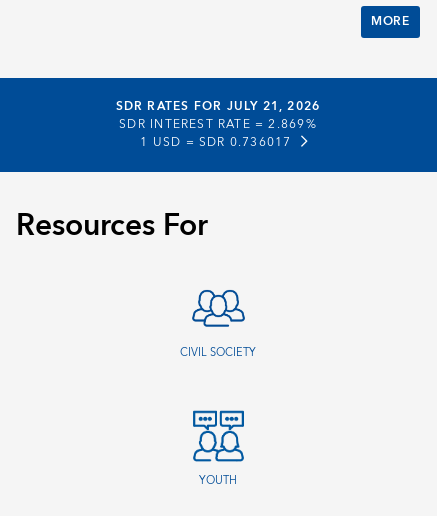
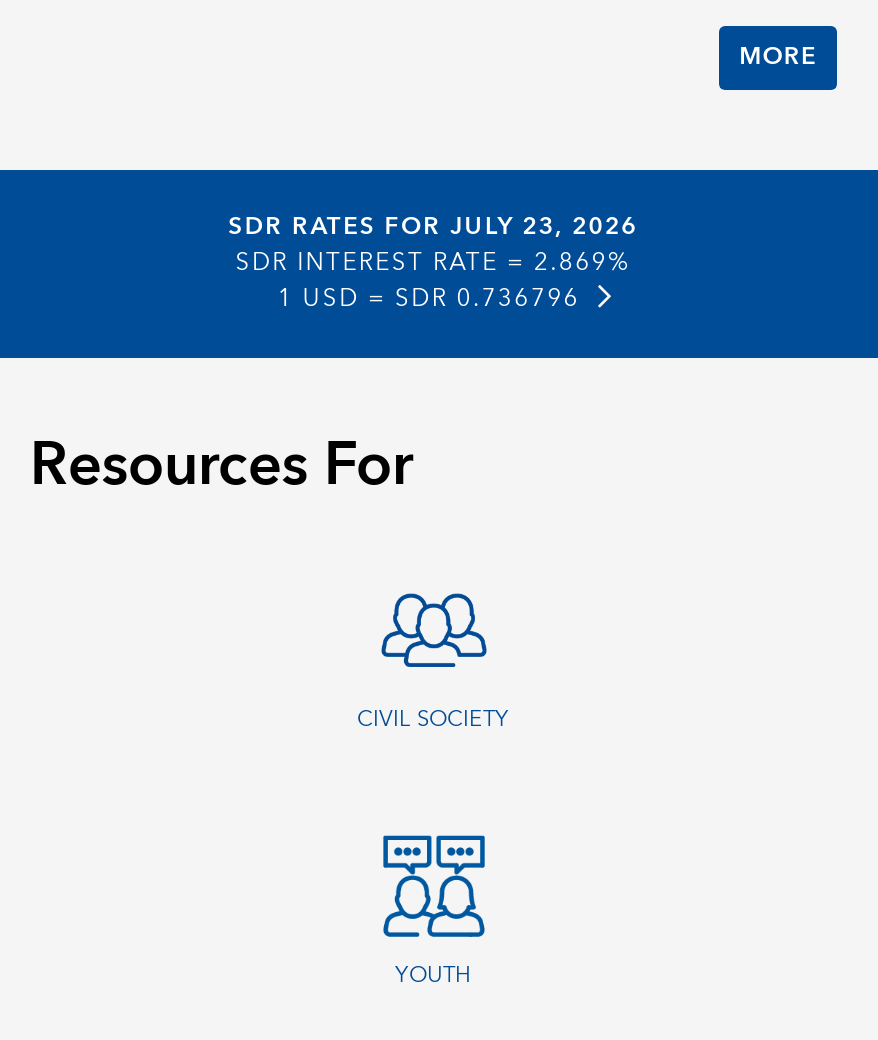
- SDR RATES FOR JULY 21, 2026
+ SDR RATES FOR JULY 23, 2026

- 1 USD = SDR 0.736017
+ 1 USD = SDR 0.736796
